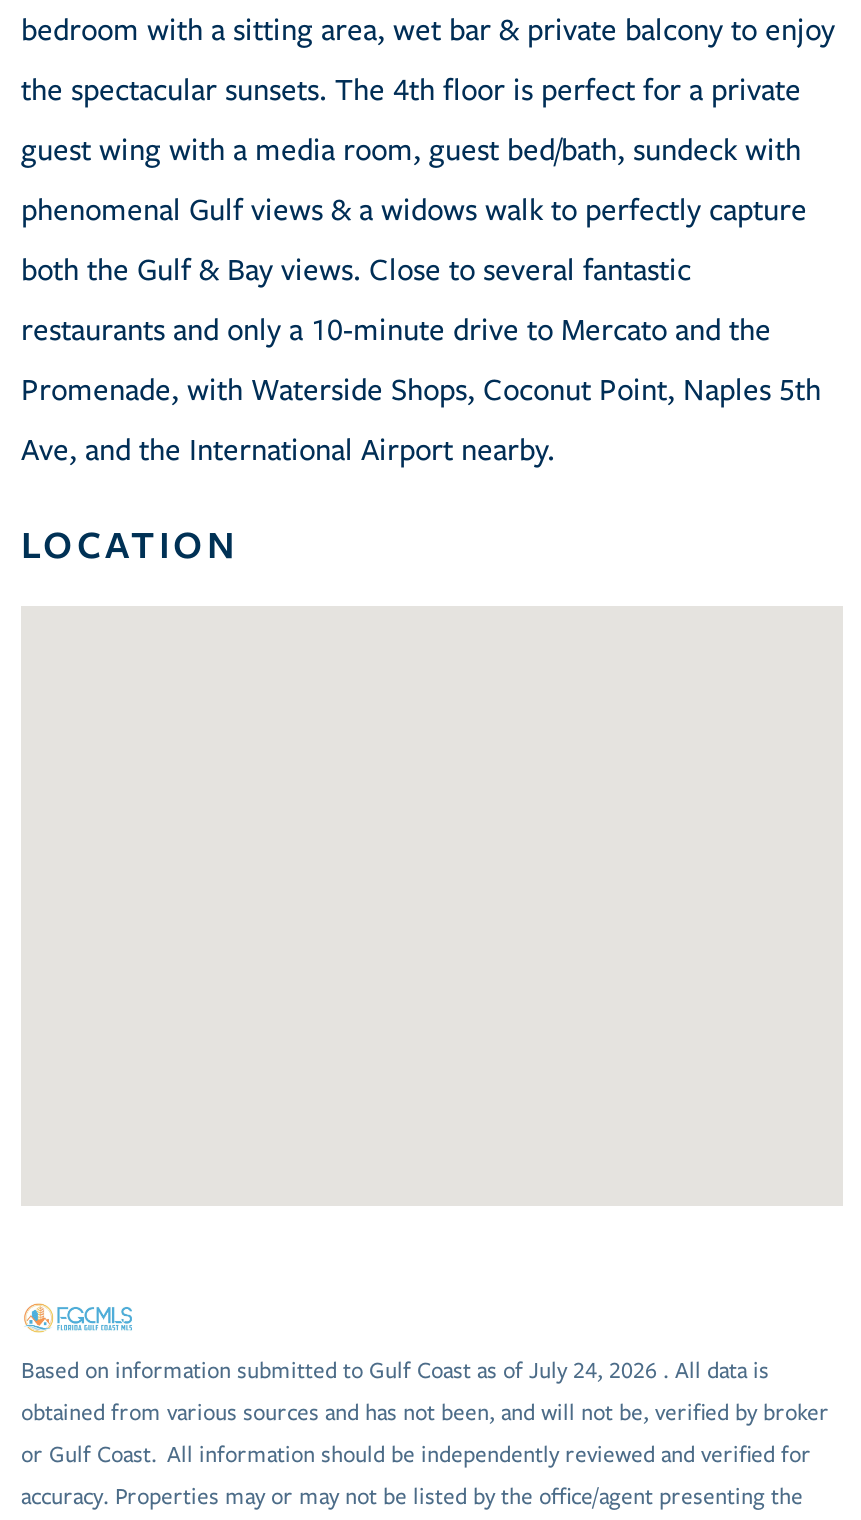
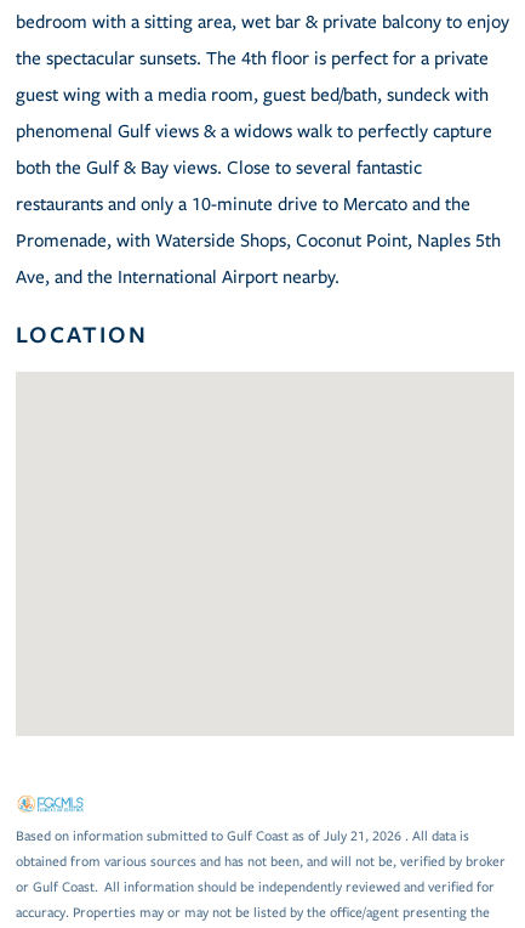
- Based on information submitted to Gulf Coast as of July 24, 2026 . All data is
+ Based on information submitted to Gulf Coast as of July 21, 2026 . All data is
